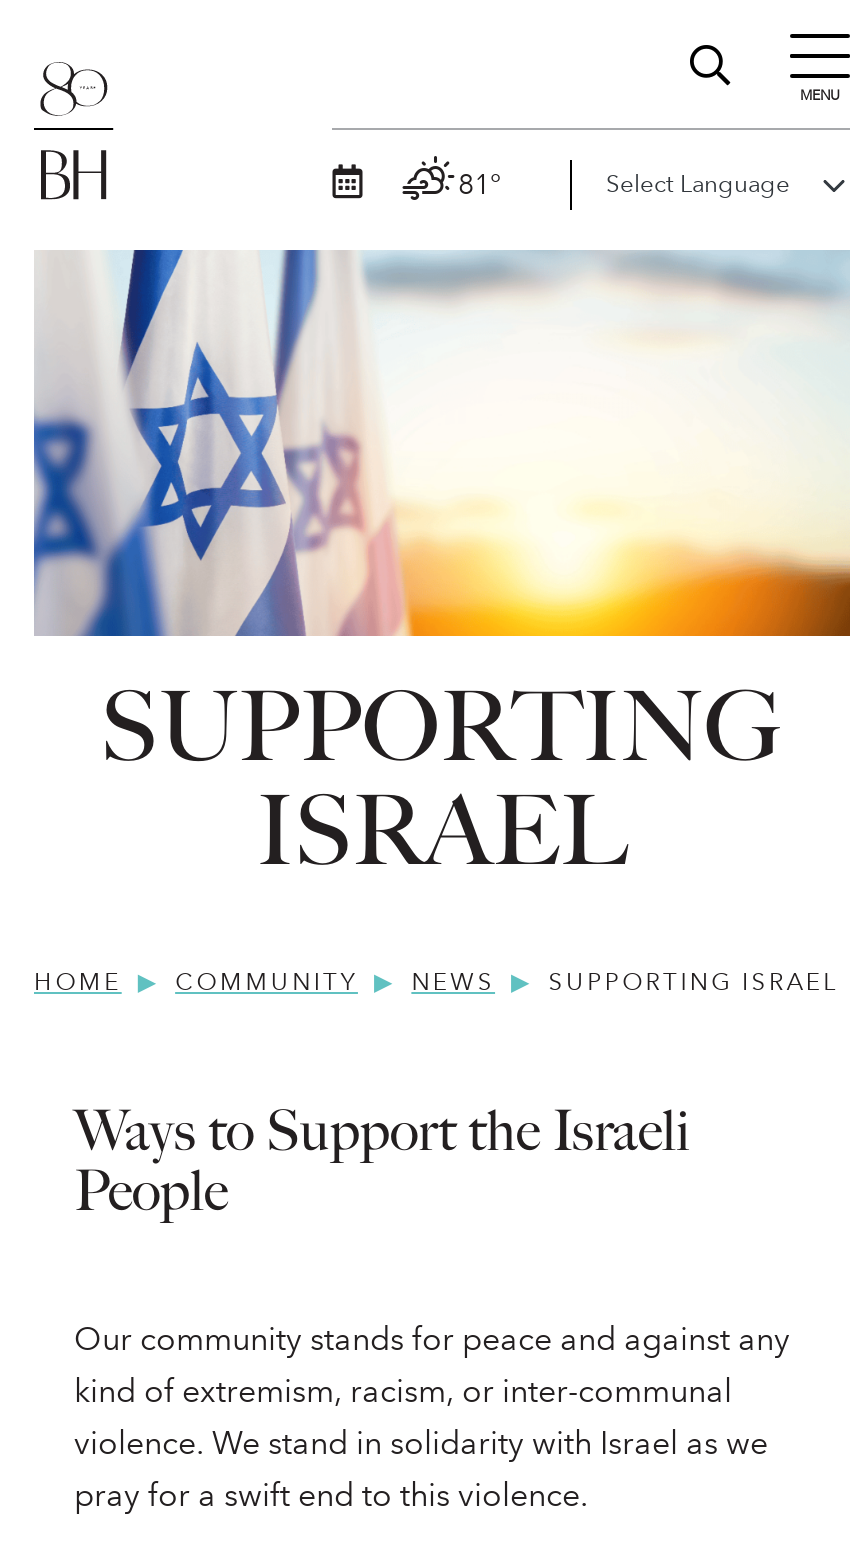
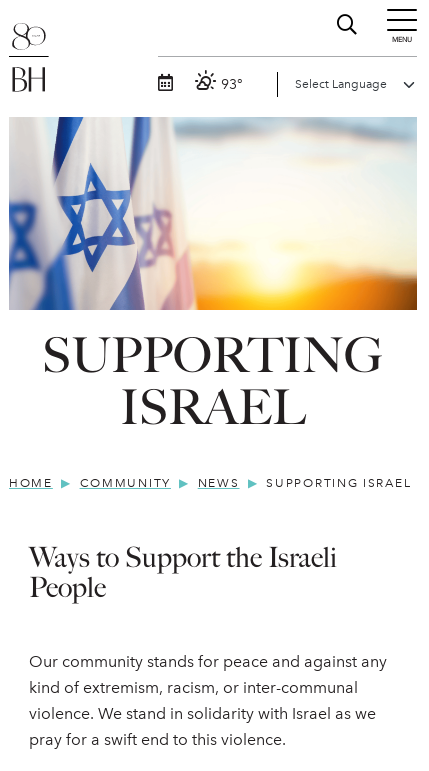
- 81°
+ 93°
